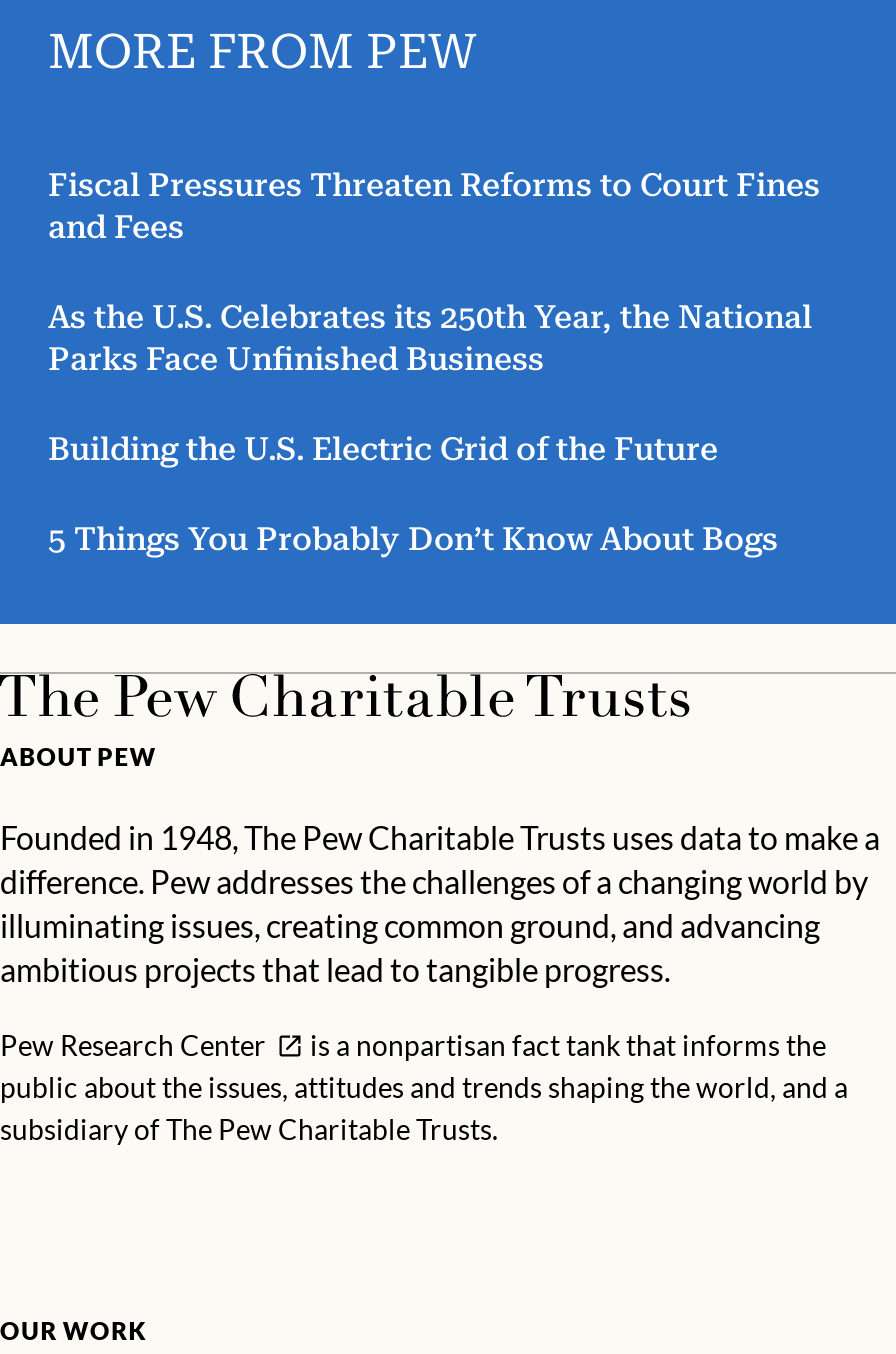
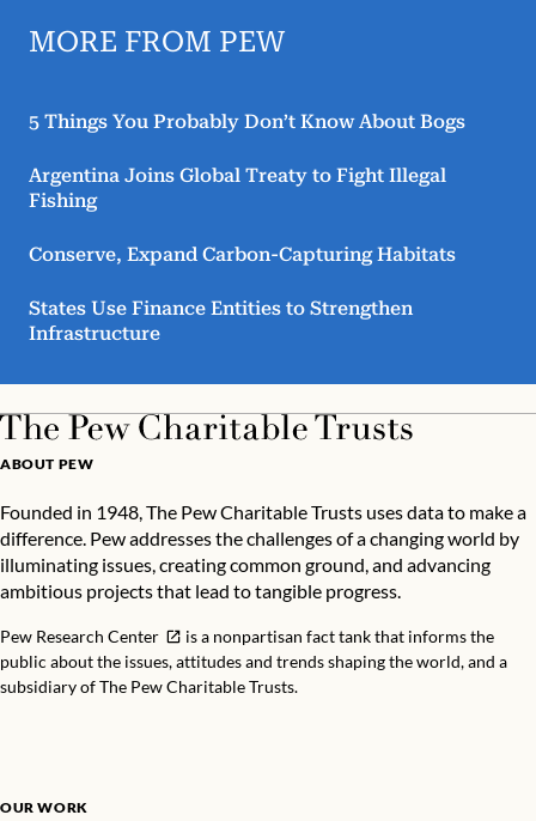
- Fiscal Pressures Threaten Reforms to Court Fines
- and Fees
- As the U.S. Celebrates its 250th Year, the National
- Parks Face Unfinished Business
- Building the U.S. Electric Grid of the Future

moved up: 5 Things You Probably Don’t Know About Bogs

+ Argentina Joins Global Treaty to Fight Illegal
+ Fishing
+ Conserve, Expand Carbon-Capturing Habitats
+ States Use Finance Entities to Strengthen
+ Infrastructure
